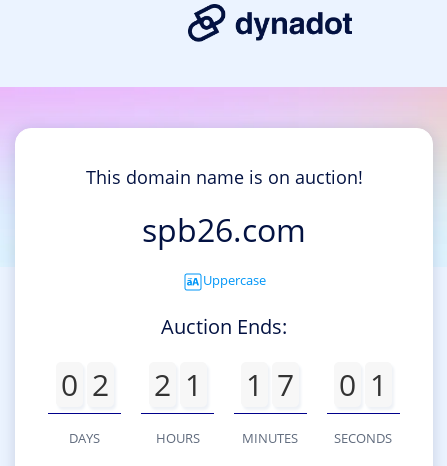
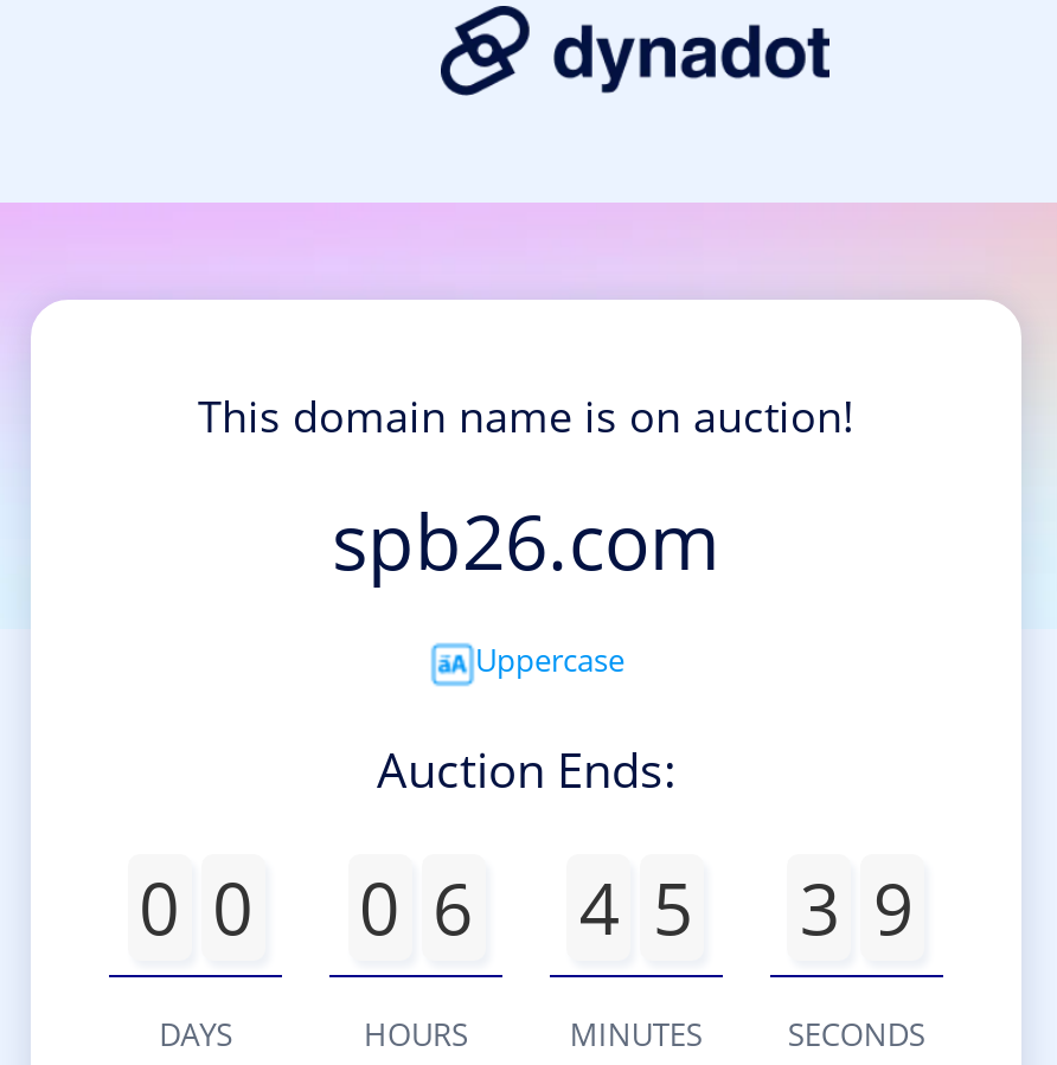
- 0 2
+ 0 0

- 2 1
+ 0 6

- 1 7
+ 4 5

- 0 1
+ 3 9
